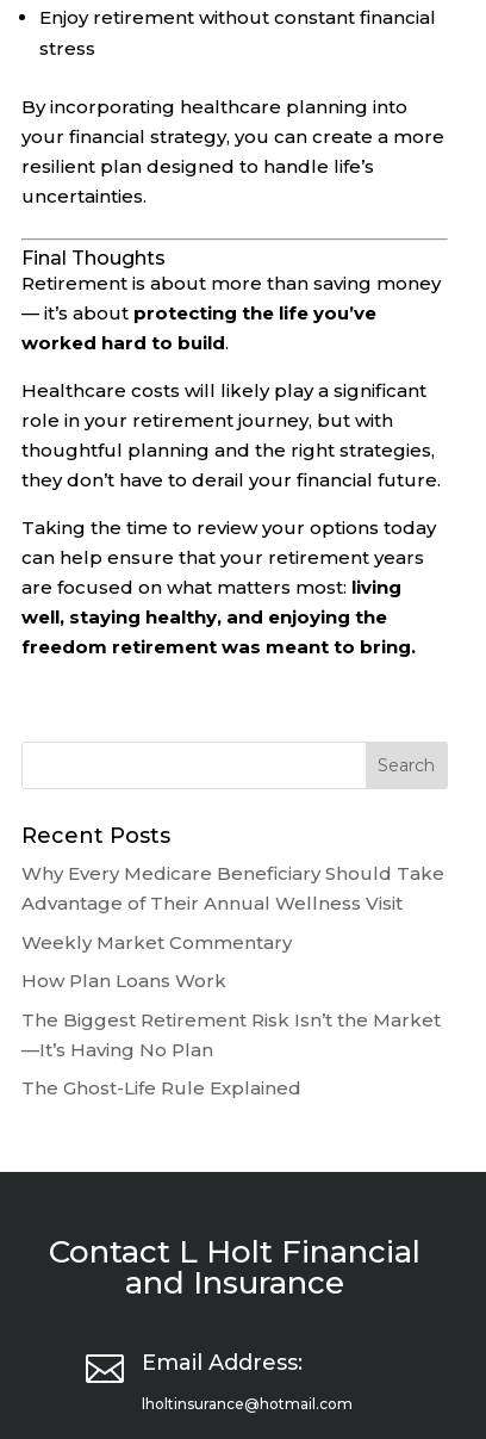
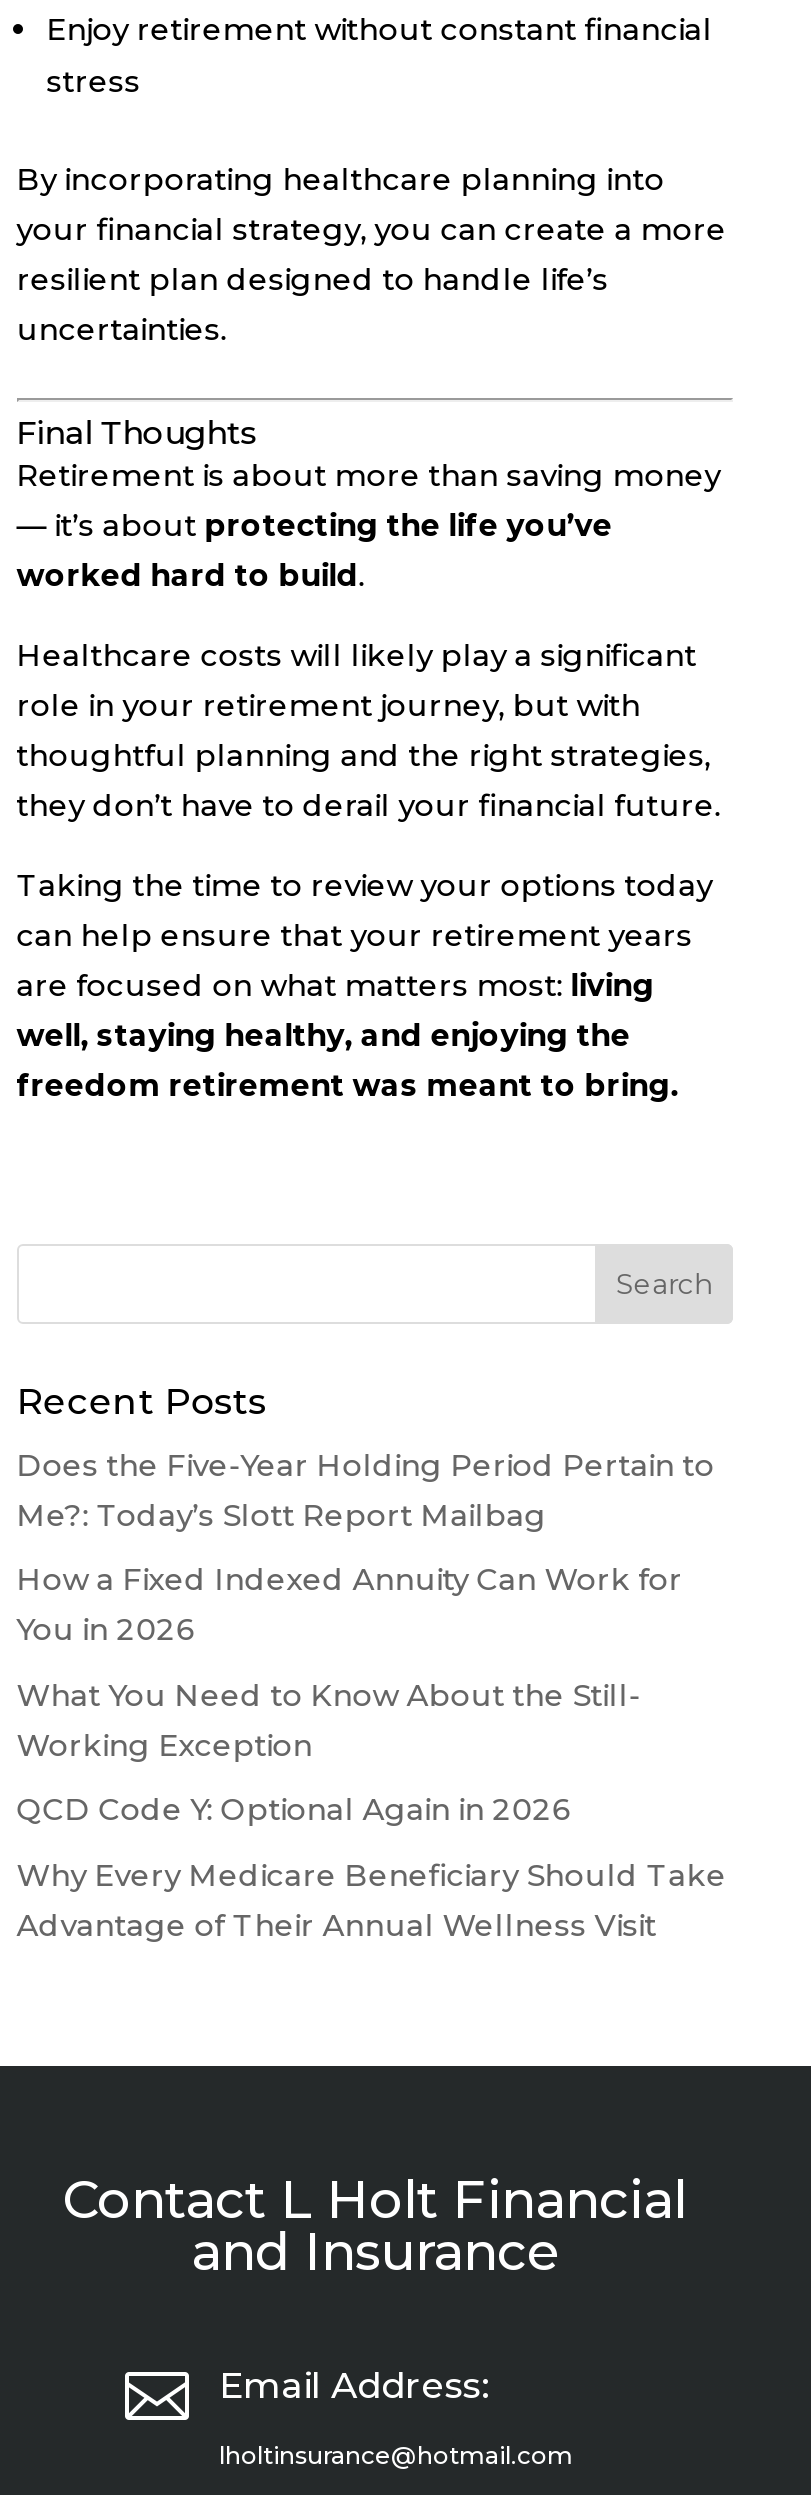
+ Does the Five-Year Holding Period Pertain to
+ Me?: Today’s Slott Report Mailbag
+ How a Fixed Indexed Annuity Can Work for
+ You in 2026
+ What You Need to Know About the Still-
+ Working Exception
+ QCD Code Y: Optional Again in 2026

moved down: Why Every Medicare Beneficiary Should Take | Advantage of Their Annual Wellness Visit

- Weekly Market Commentary
- How Plan Loans Work
- The Biggest Retirement Risk Isn’t the Market
- —It’s Having No Plan
- The Ghost-Life Rule Explained
